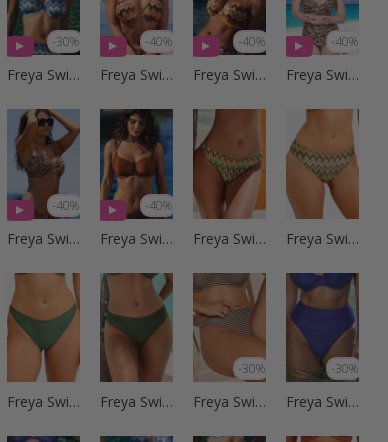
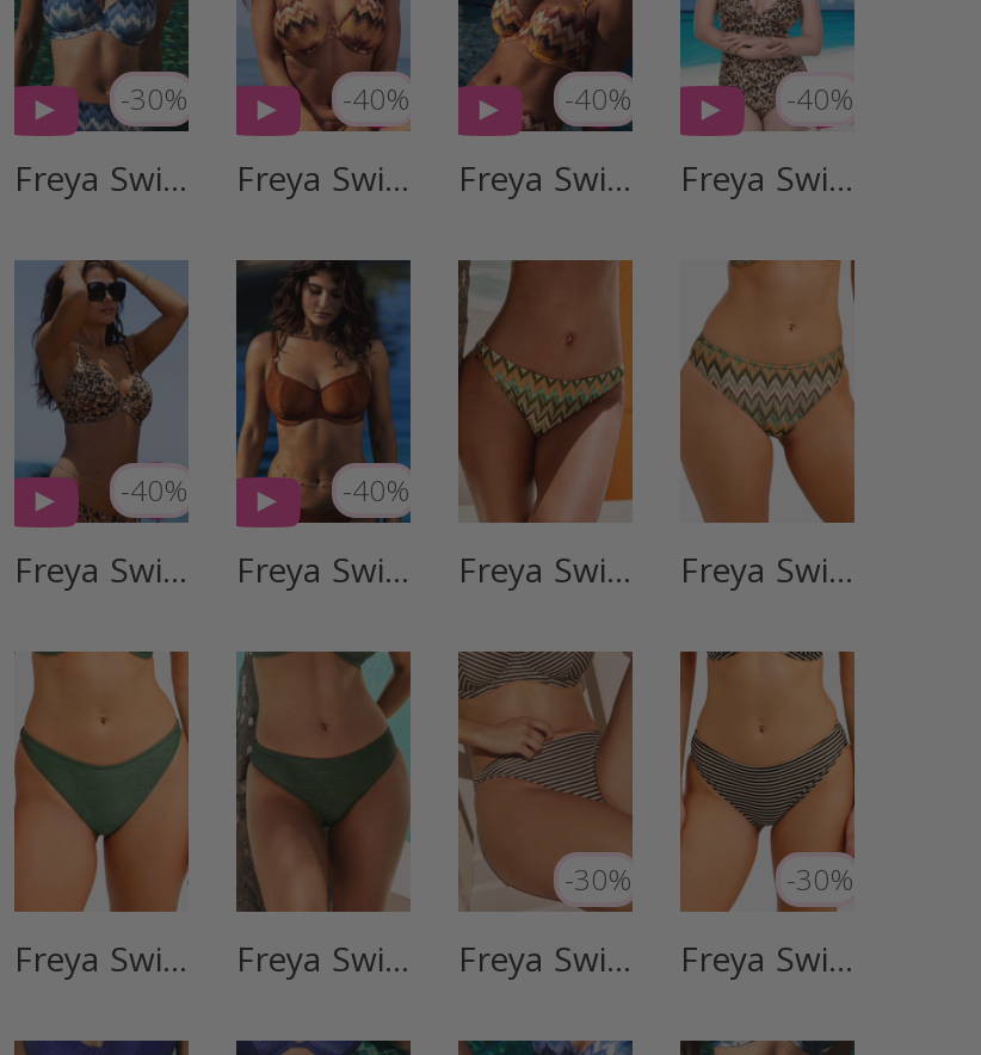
- [image]
+ [image]
